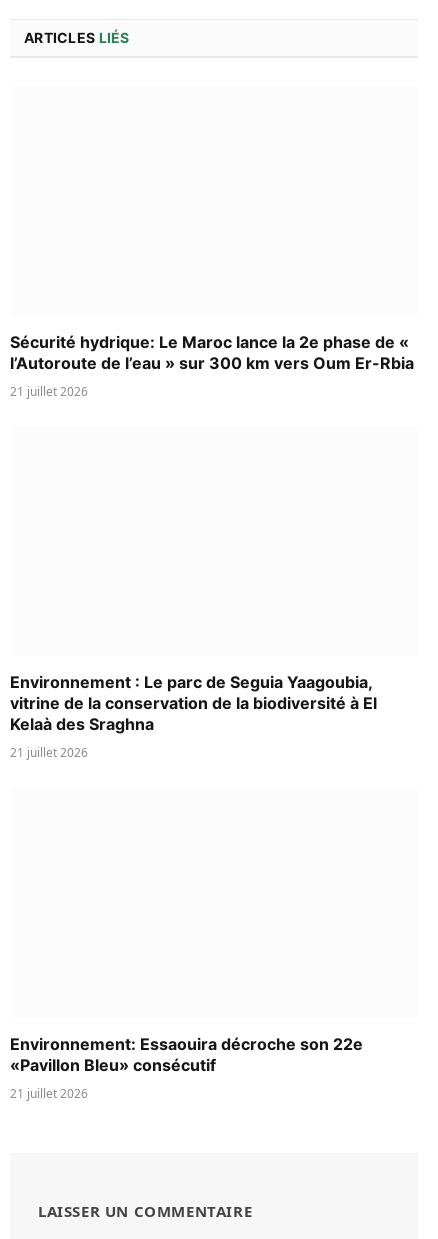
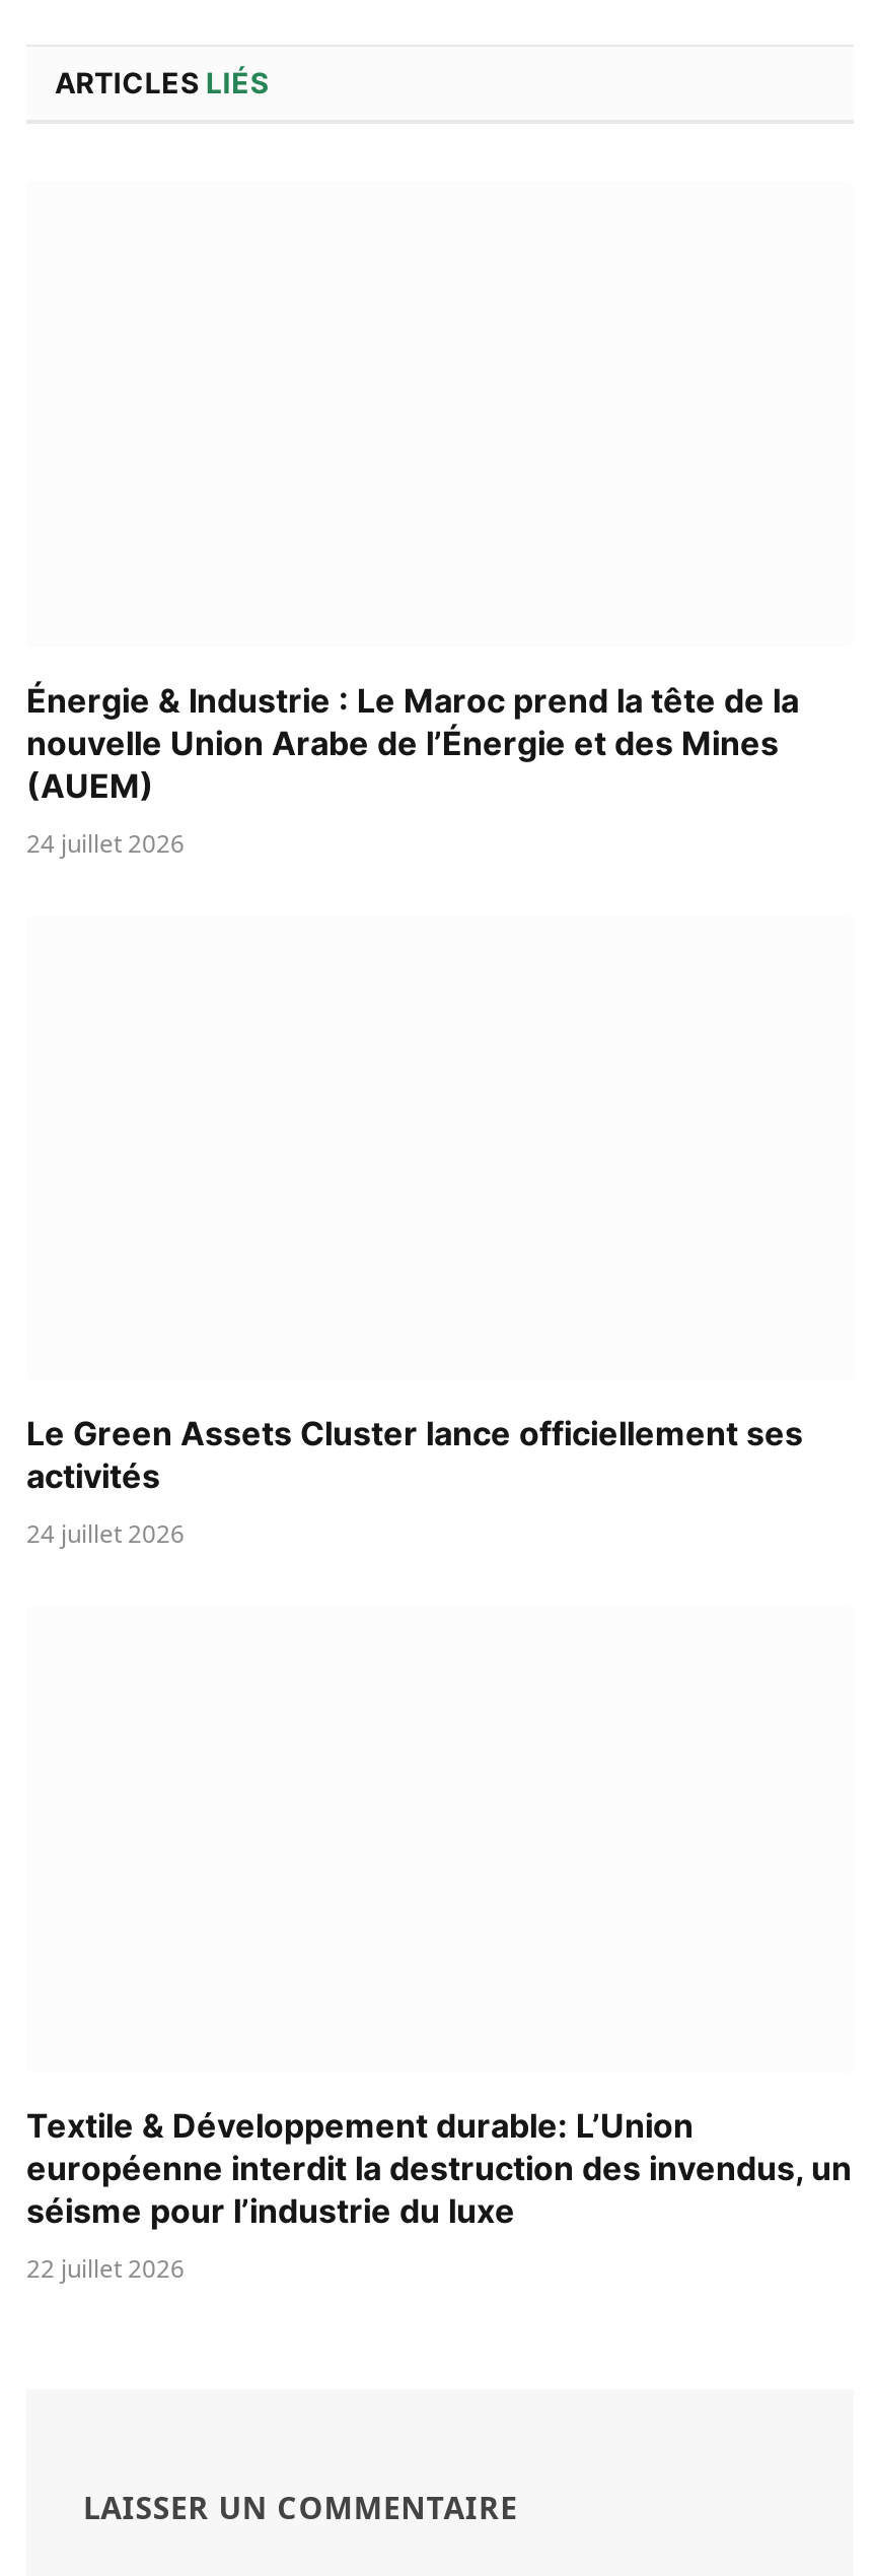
- Sécurité hydrique: Le Maroc lance la 2e phase de «
- l’Autoroute de l’eau » sur 300 km vers Oum Er-Rbia
+ Énergie & Industrie : Le Maroc prend la tête de la
+ nouvelle Union Arabe de l’Énergie et des Mines
+ (AUEM)

- 21 juillet 2026
+ 24 juillet 2026

- Environnement : Le parc de Seguia Yaagoubia,
- vitrine de la conservation de la biodiversité à El
- Kelaà des Sraghna
+ Le Green Assets Cluster lance officiellement ses
+ activités

- 21 juillet 2026
+ 24 juillet 2026

- Environnement: Essaouira décroche son 22e
- «Pavillon Bleu» consécutif
+ Textile & Développement durable: L’Union
+ européenne interdit la destruction des invendus, un
+ séisme pour l’industrie du luxe

- 21 juillet 2026
+ 22 juillet 2026
